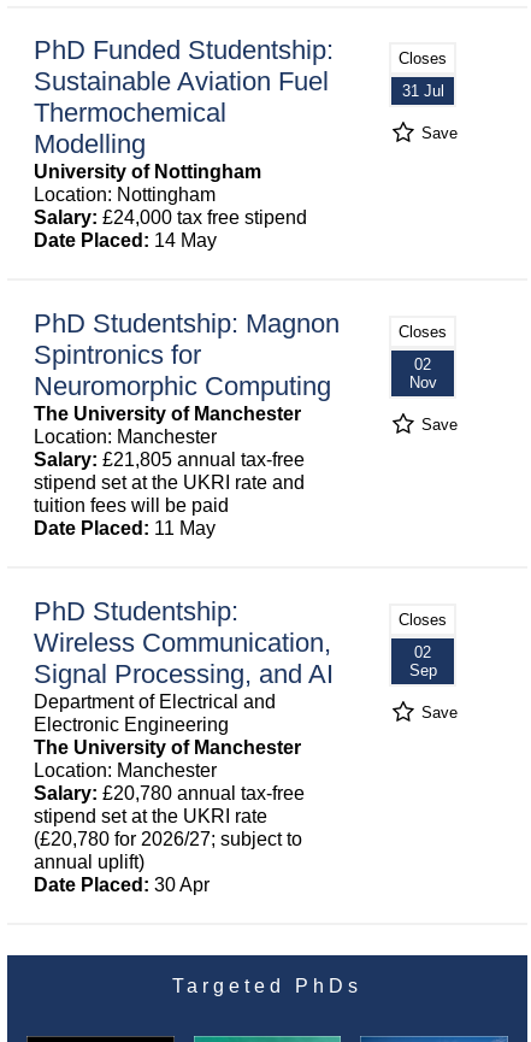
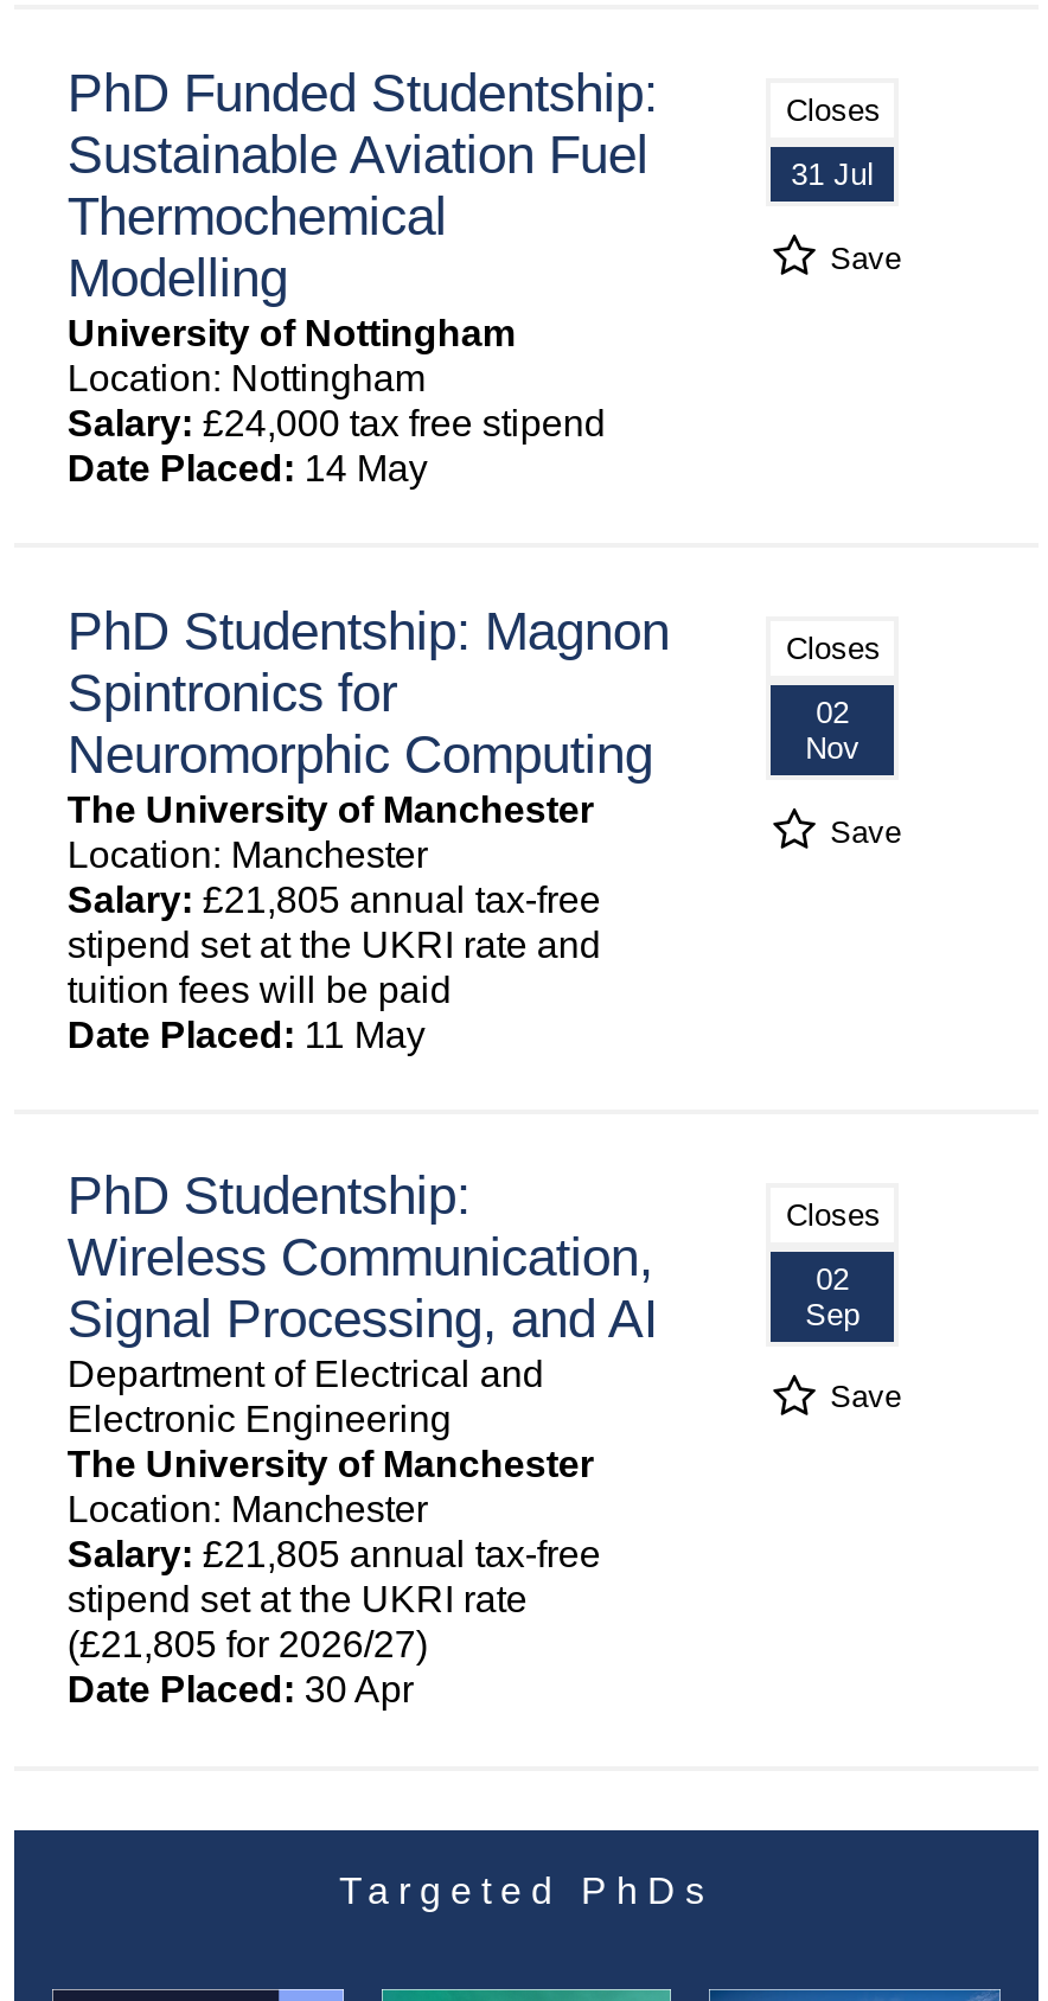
- Salary: £20,780 annual tax-free
+ Salary: £21,805 annual tax-free

- (£20,780 for 2026/27; subject to
- annual uplift)
+ (£21,805 for 2026/27)
